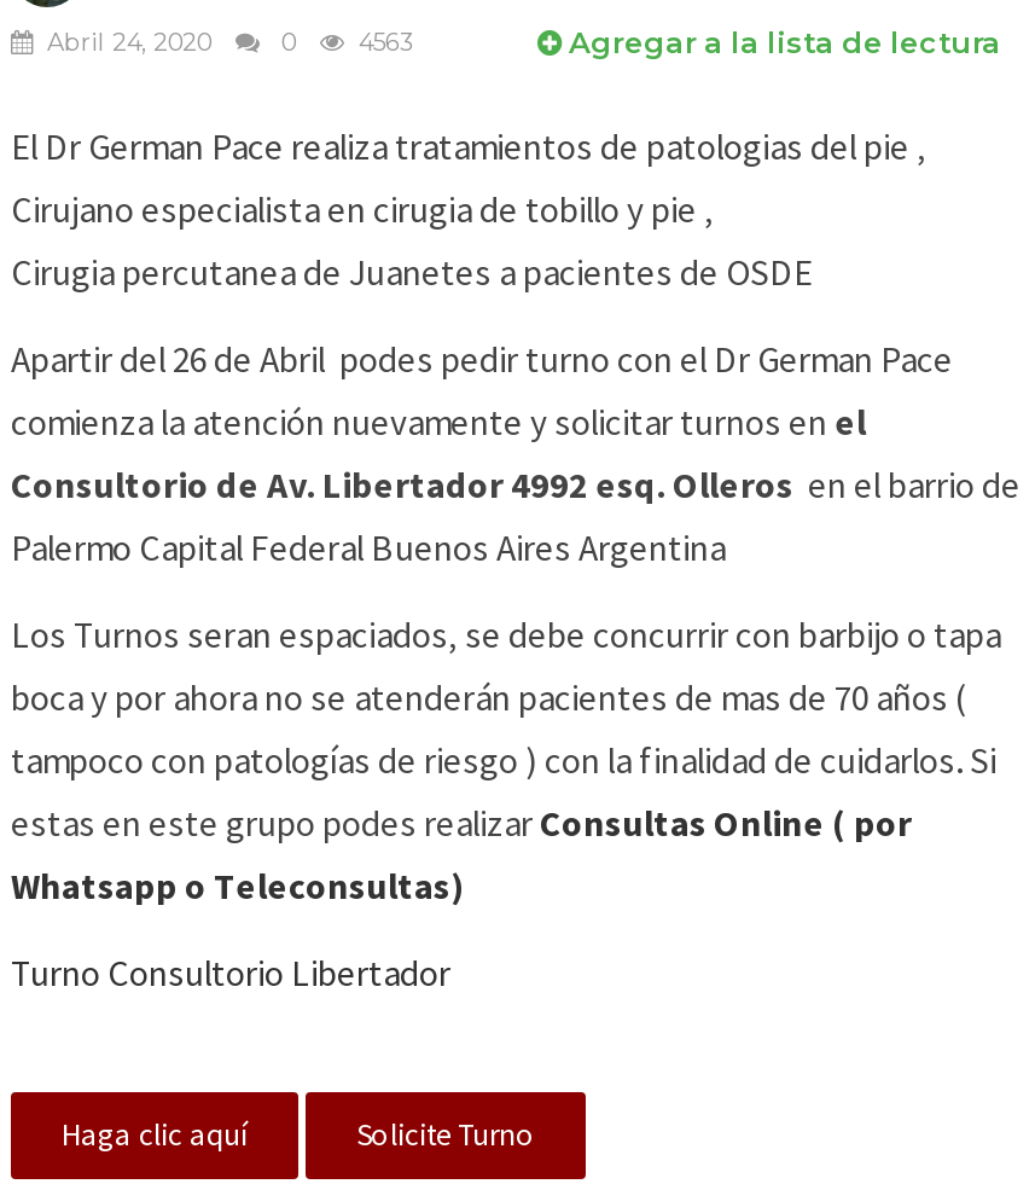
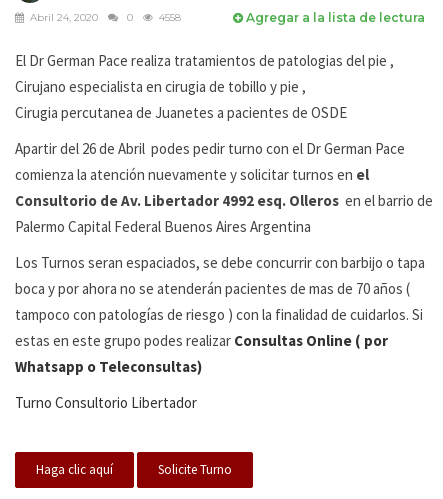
- 4563
+ 4558
